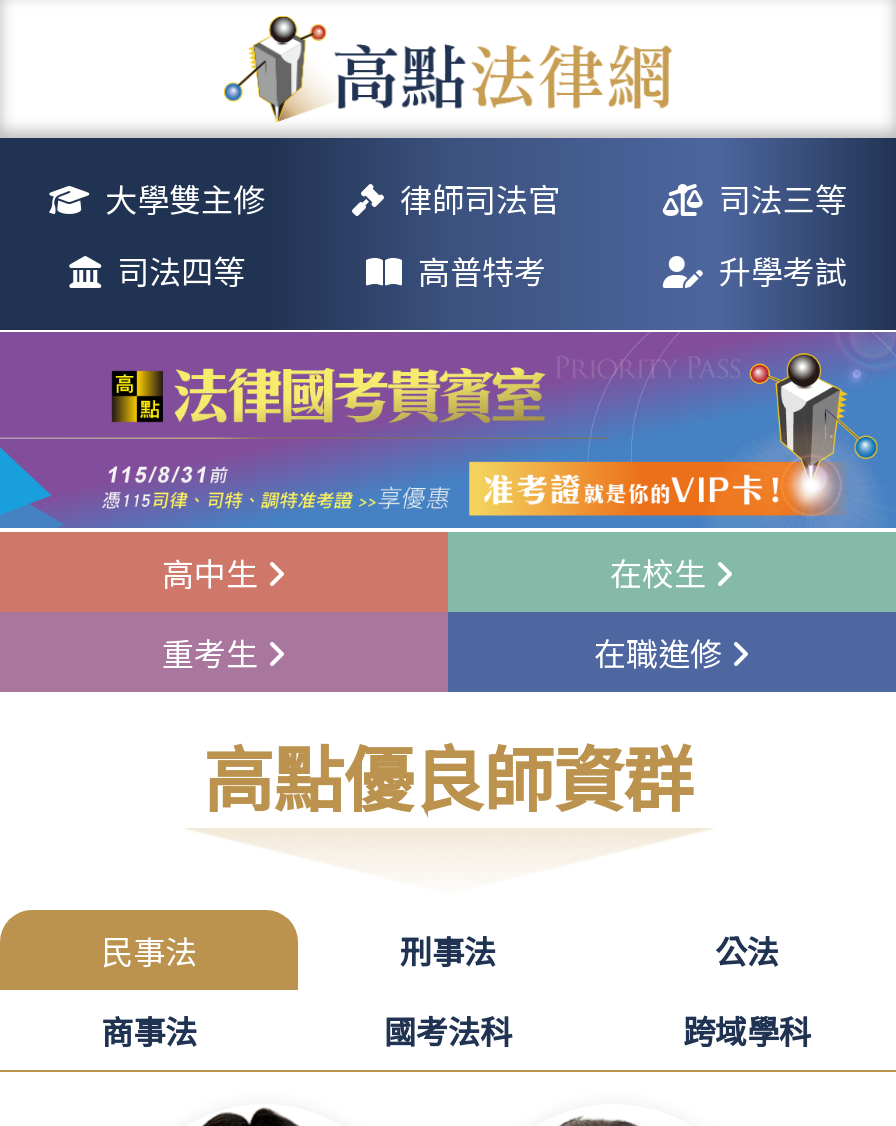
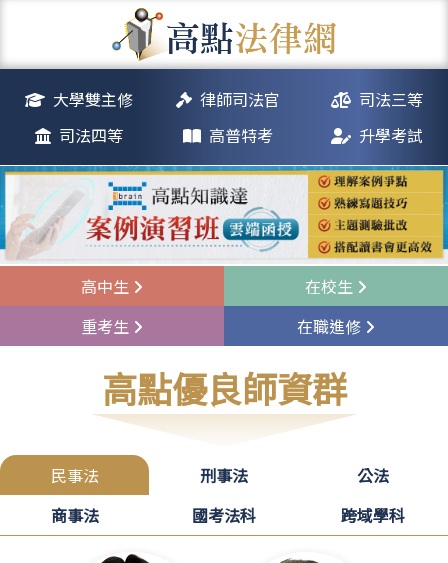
- [image]
+ [image]
